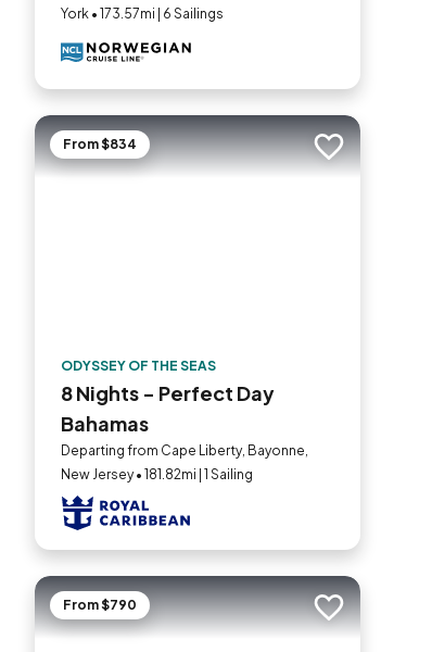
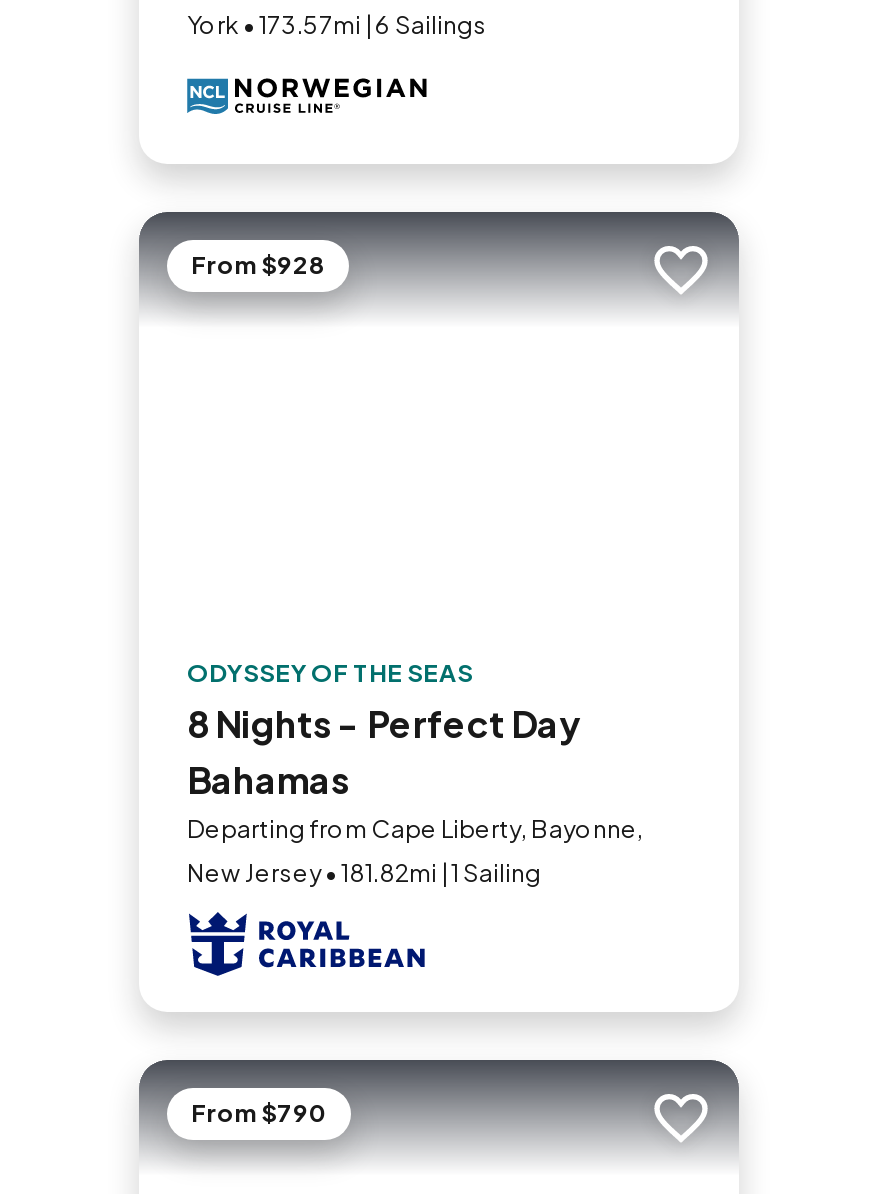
- From $834
+ From $928
